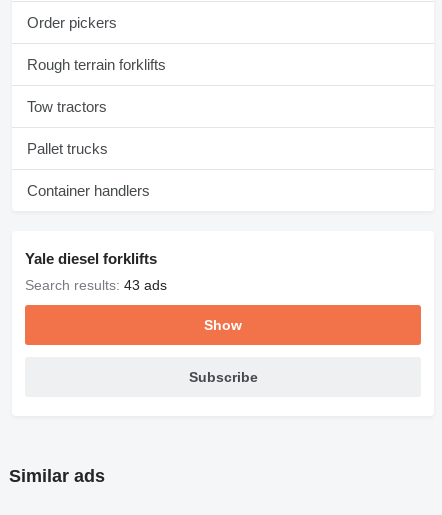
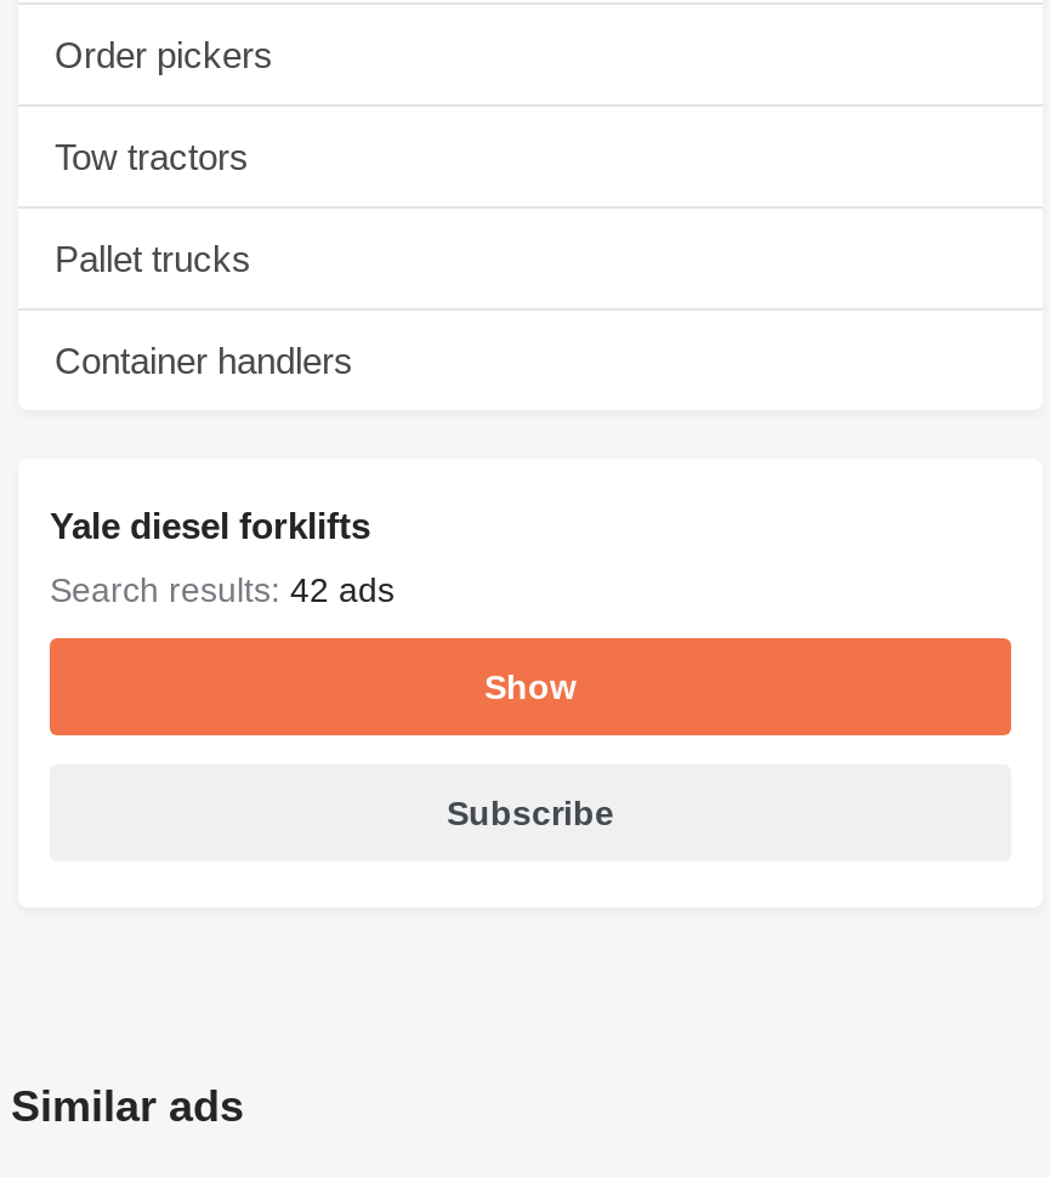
- Rough terrain forklifts

moved up: Tow tractors | Pallet trucks | Container handlers | Yale diesel forklifts

- Search results: 43 ads
+ Search results: 42 ads

moved up: Show | Subscribe
